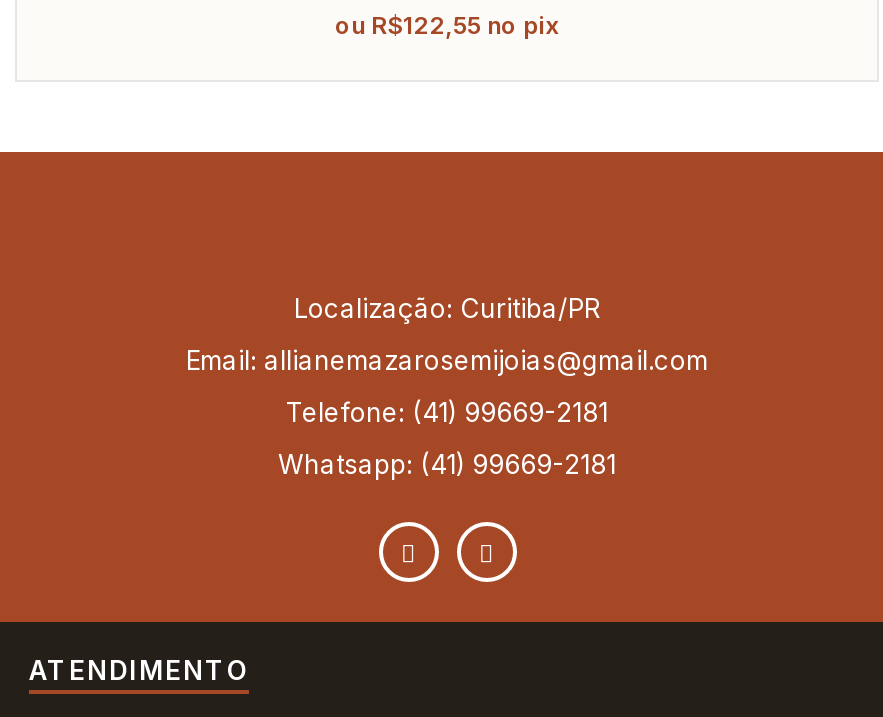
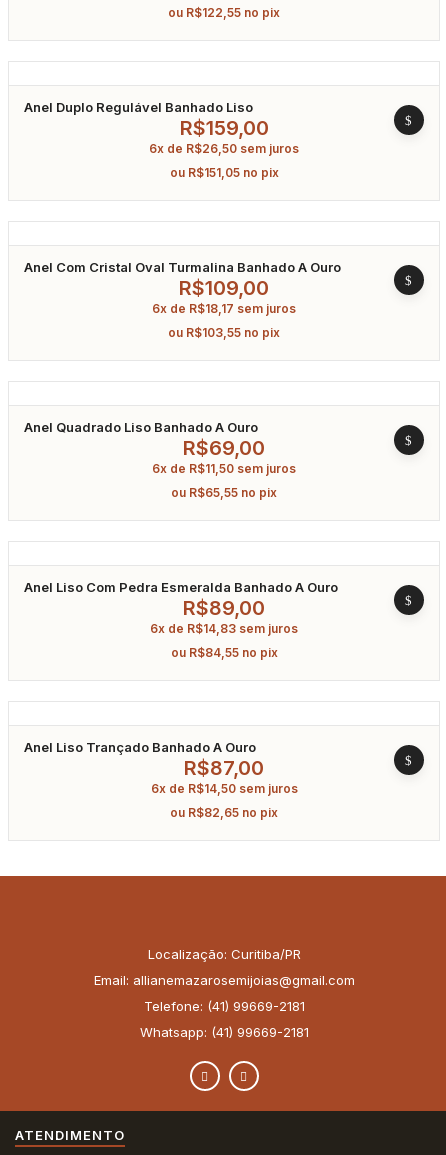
+ Anel Duplo Regulável Banhado Liso
+ R$159,00
+ 6x de R$26,50 sem juros
+ ou R$151,05 no pix

+ Anel Com Cristal Oval Turmalina Banhado A Ouro
+ R$109,00
+ 6x de R$18,17 sem juros
+ ou R$103,55 no pix

+ Anel Quadrado Liso Banhado A Ouro
+ R$69,00
+ 6x de R$11,50 sem juros
+ ou R$65,55 no pix

+ Anel Liso Com Pedra Esmeralda Banhado A Ouro
+ R$89,00
+ 6x de R$14,83 sem juros
+ ou R$84,55 no pix

+ Anel Liso Trançado Banhado A Ouro
+ R$87,00
+ 6x de R$14,50 sem juros
+ ou R$82,65 no pix

+ [image]

+ [image]

+ [image]

+ [image]

+ [image]
